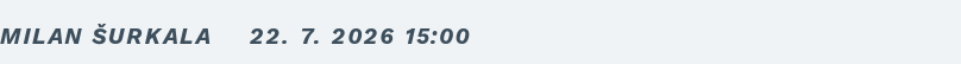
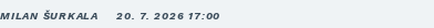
- MILAN ŠURKALA 22. 7. 2026 15:00
+ MILAN ŠURKALA 20. 7. 2026 17:00
